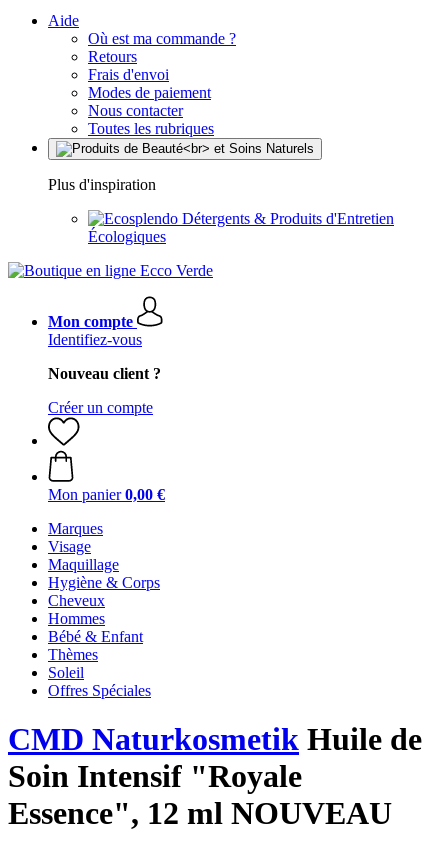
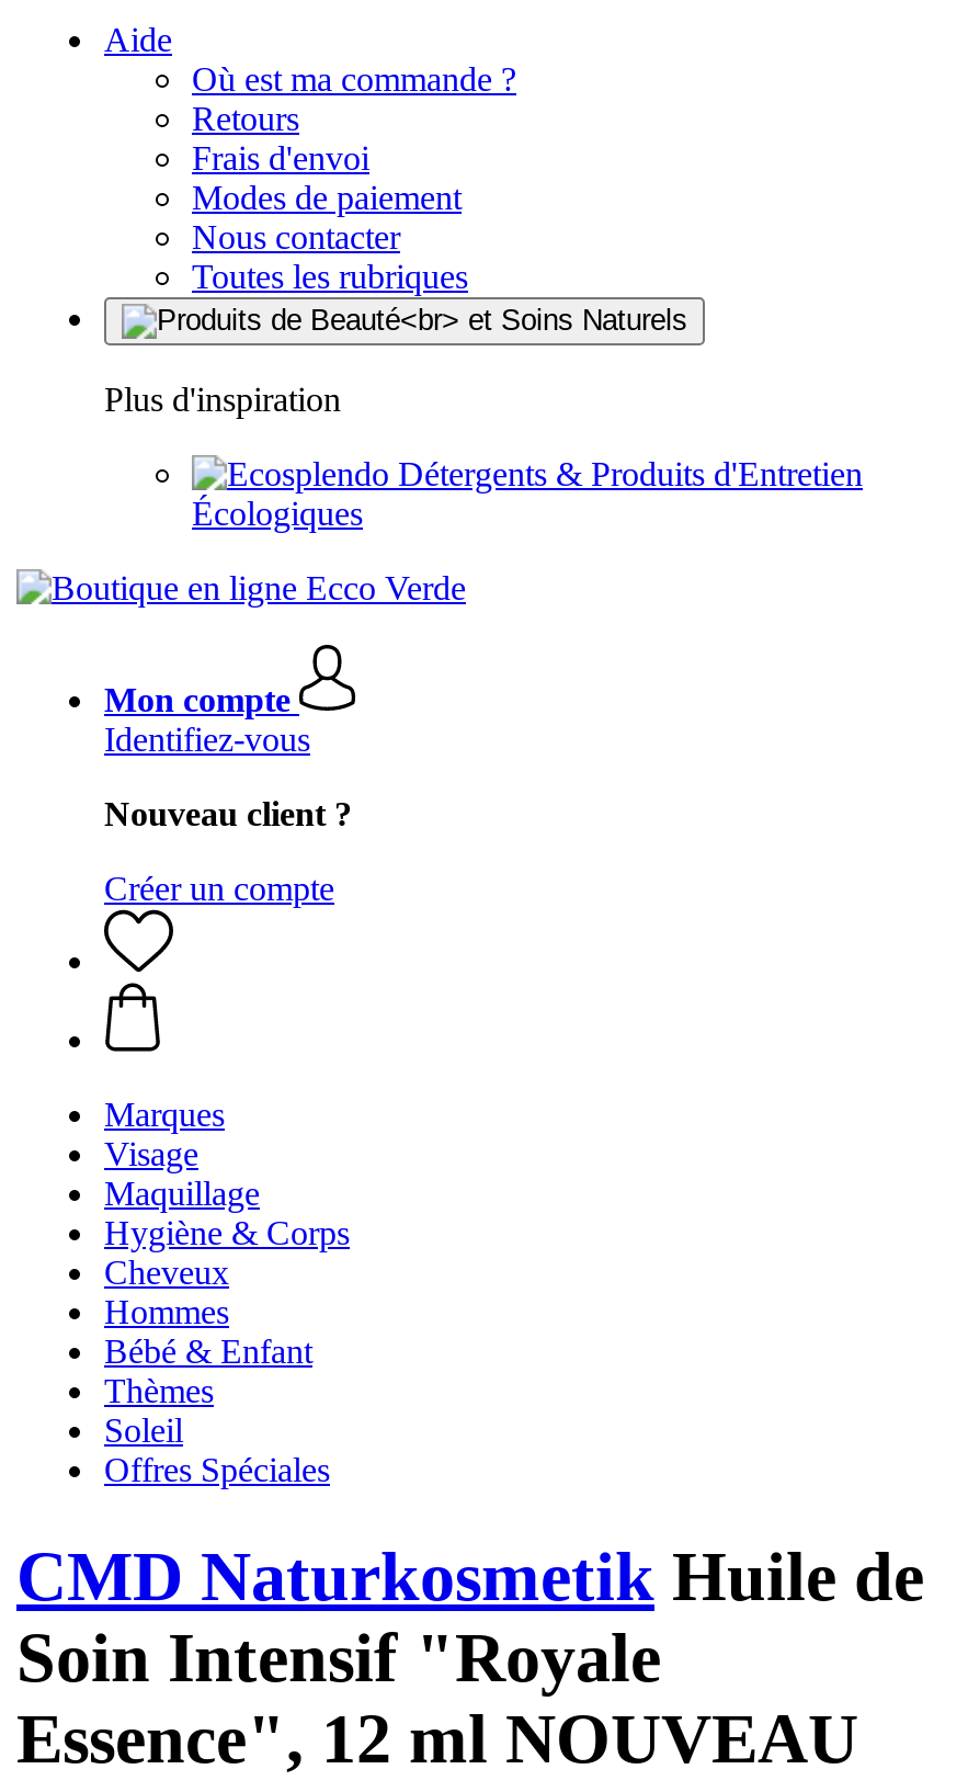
- Mon panier 0,00 €
